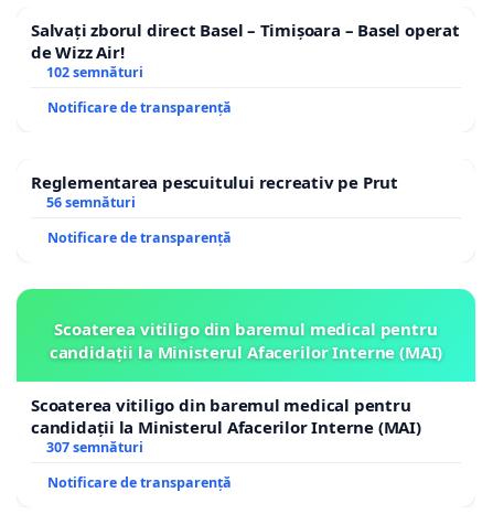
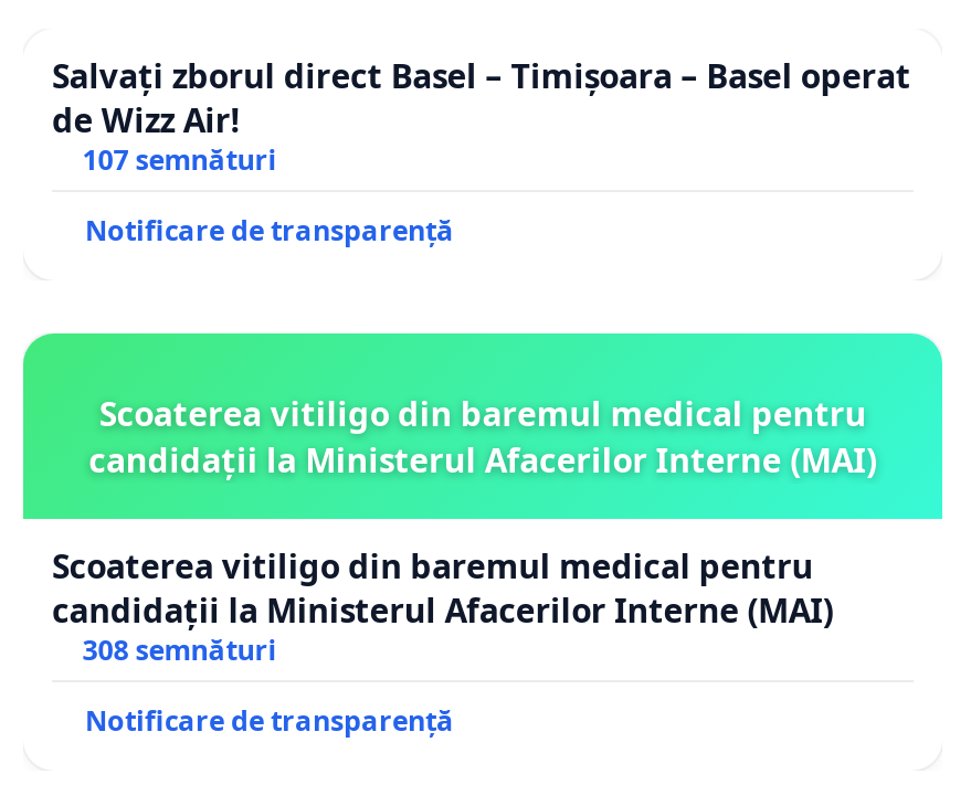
- 102 semnături
- Notificare de transparență
- Reglementarea pescuitului recreativ pe Prut
- 56 semnături
+ 107 semnături

- 307 semnături
+ 308 semnături
